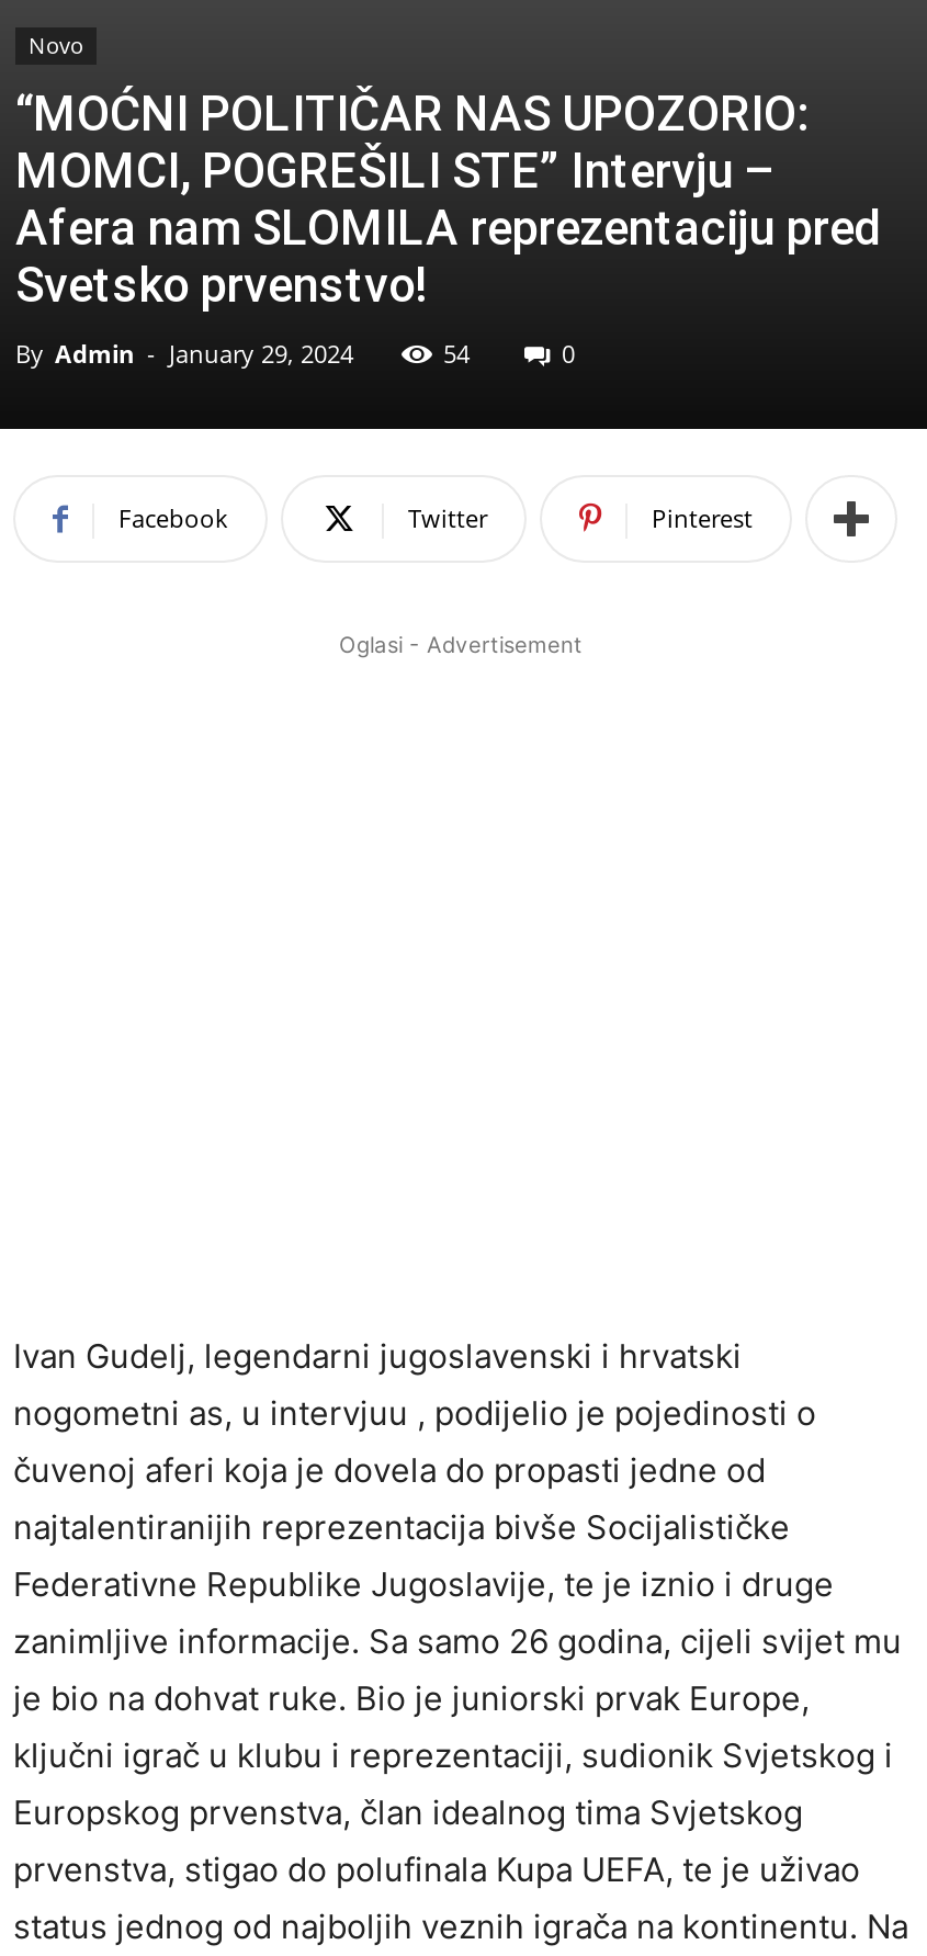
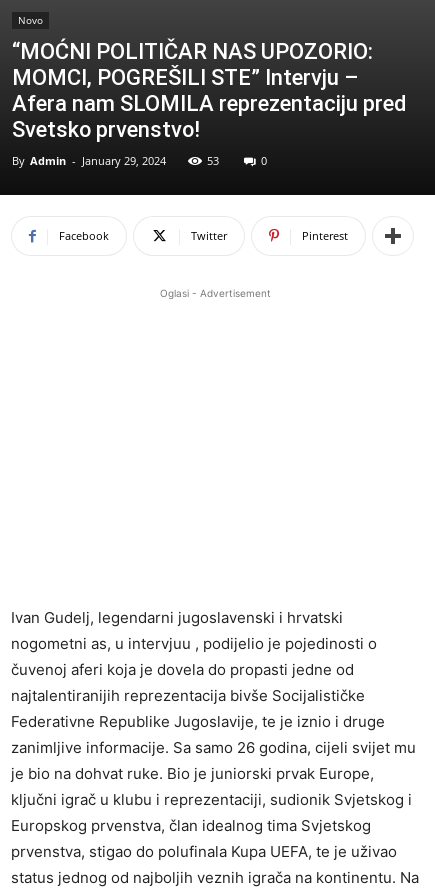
- 54
+ 53
